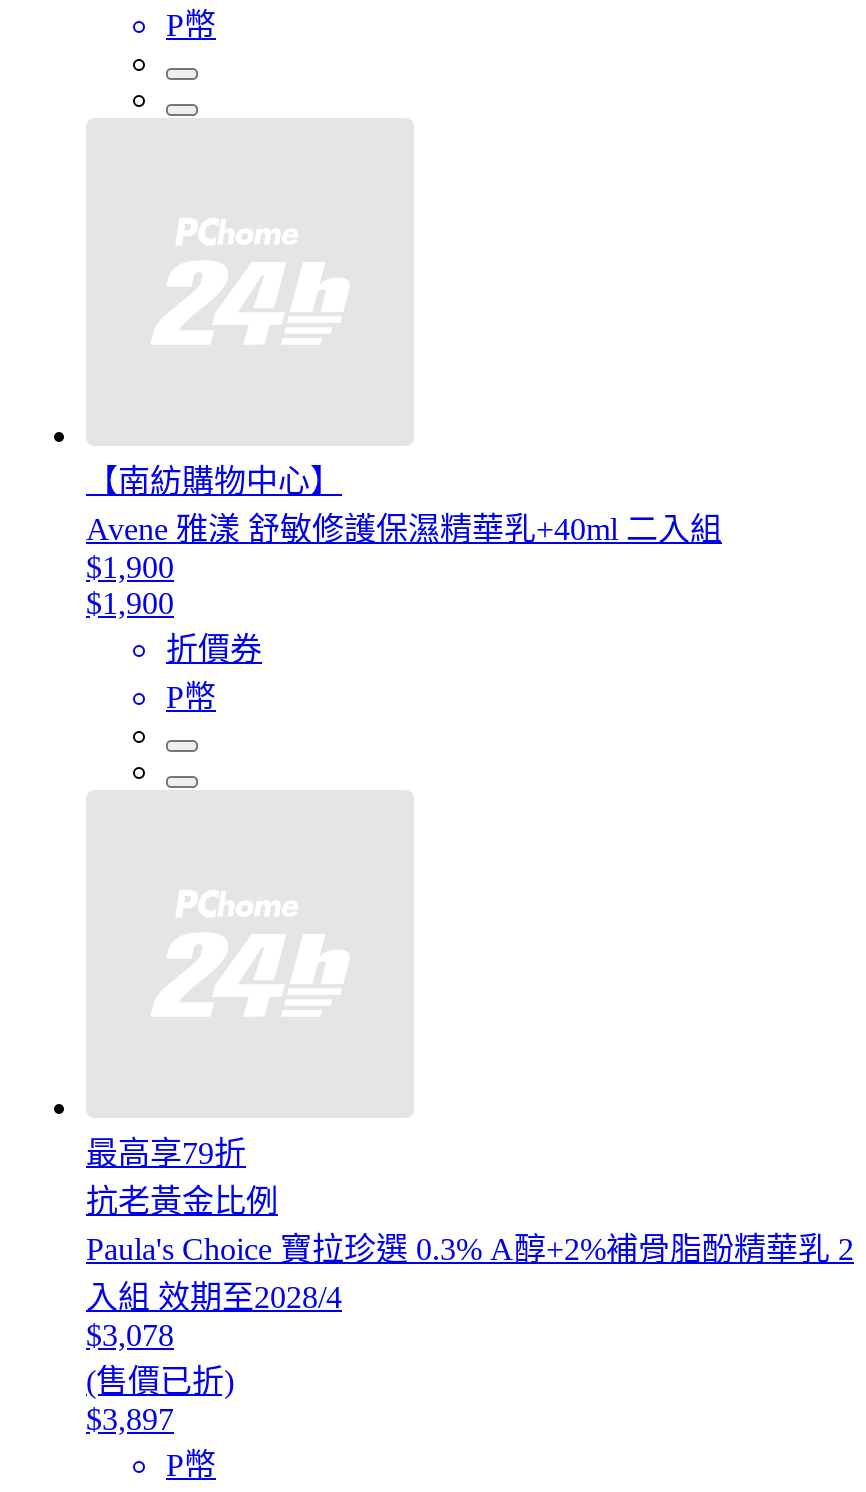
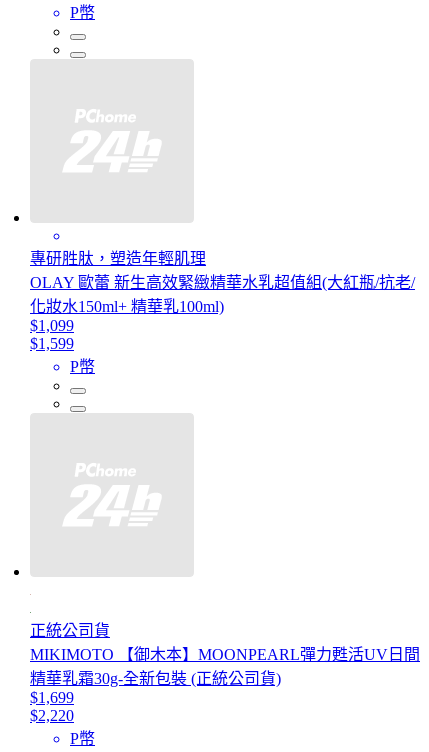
- 【南紡購物中心】
- Avene 雅漾 舒敏修護保濕精華乳+40ml 二入組
- $1,900
- $1,900
- 折價券
+ 專研胜肽，塑造年輕肌理
+ OLAY 歐蕾 新生高效緊緻精華水乳超值組(大紅瓶/抗老/
+ 化妝水150ml+ 精華乳100ml)
+ $1,099
+ $1,599

- 最高享79折
- 抗老黃金比例
- Paula's Choice 寶拉珍選 0.3% A醇+2%補骨脂酚精華乳 2
- 入組 效期至2028/4
- $3,078
- (售價已折)
- $3,897
+ 正統公司貨
+ MIKIMOTO 【御木本】MOONPEARL彈力甦活UV日間
+ 精華乳霜30g-全新包裝 (正統公司貨)
+ $1,699
+ $2,220
